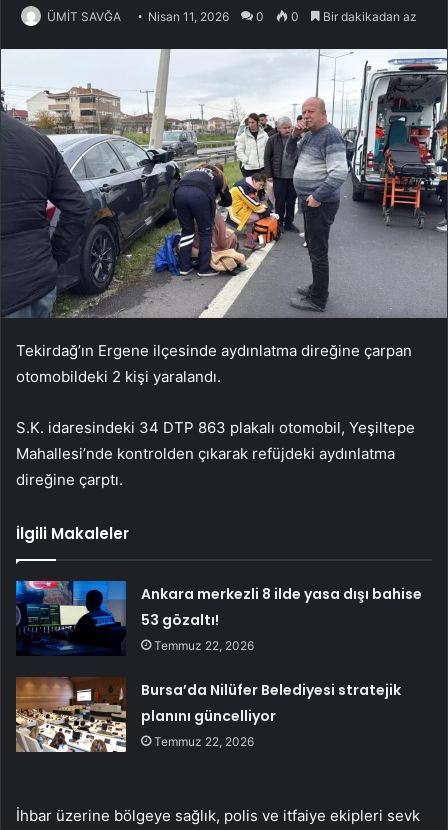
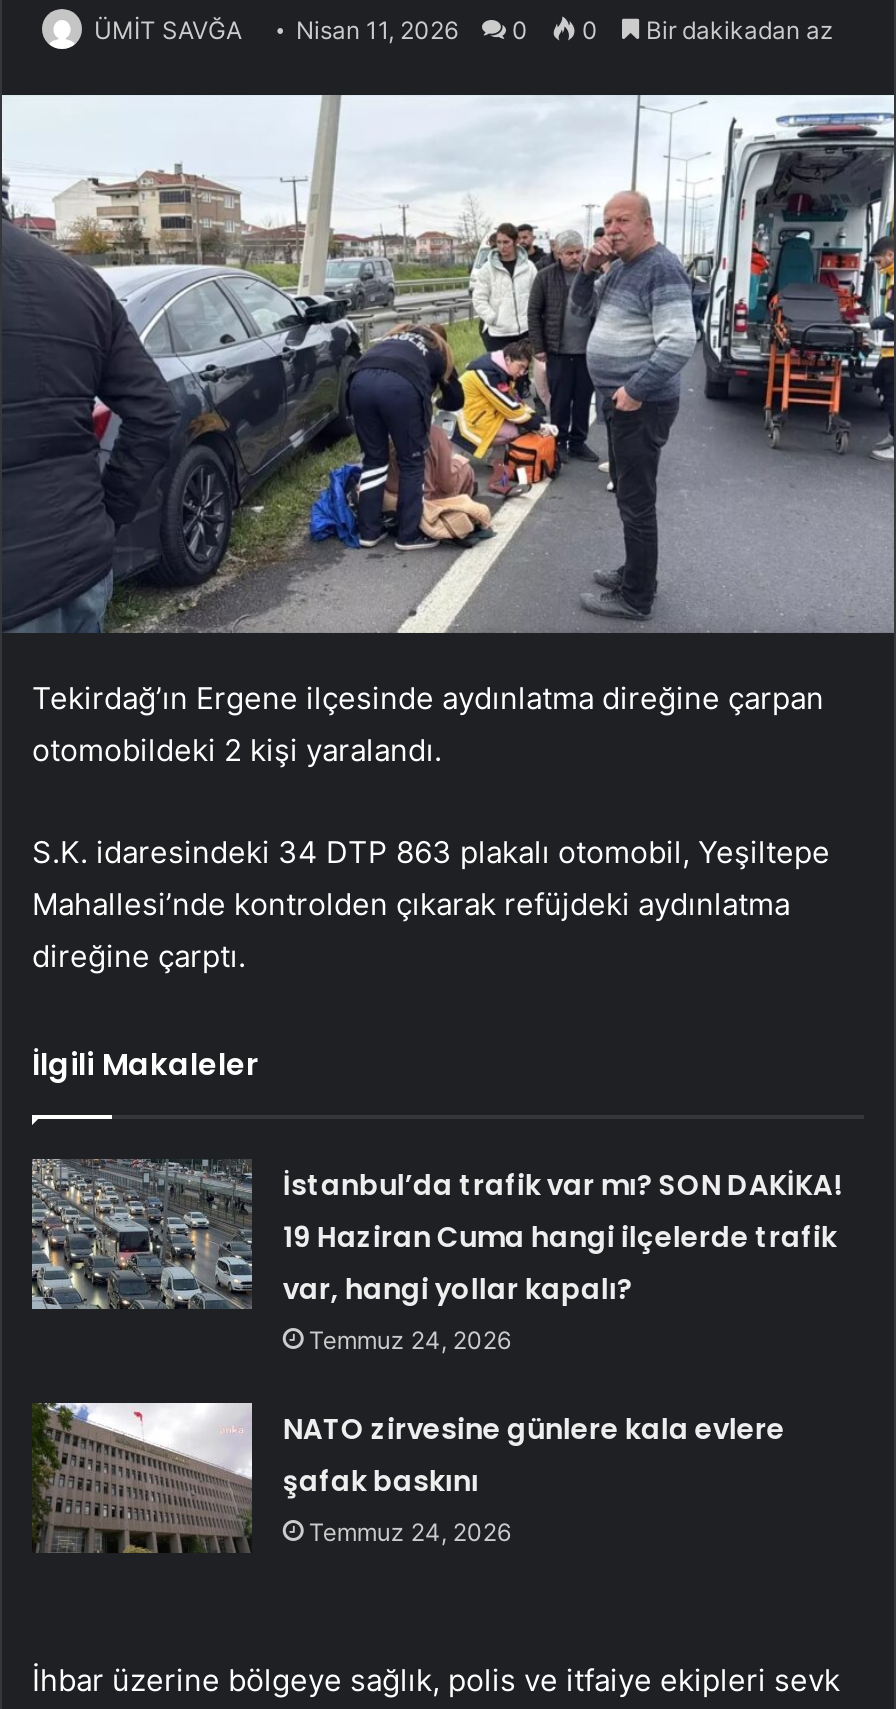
- [image]
- Ankara merkezli 8 ilde yasa dışı bahise
- 53 gözaltı!
- Temmuz 22, 2026
+ [image]
+ İstanbul’da trafik var mı? SON DAKİKA!
+ 19 Haziran Cuma hangi ilçelerde trafik
+ var, hangi yollar kapalı?
+ Temmuz 24, 2026

- [image]
- Bursa’da Nilüfer Belediyesi stratejik
- planını güncelliyor
- Temmuz 22, 2026
+ [image]
+ NATO zirvesine günlere kala evlere
+ şafak baskını
+ Temmuz 24, 2026
